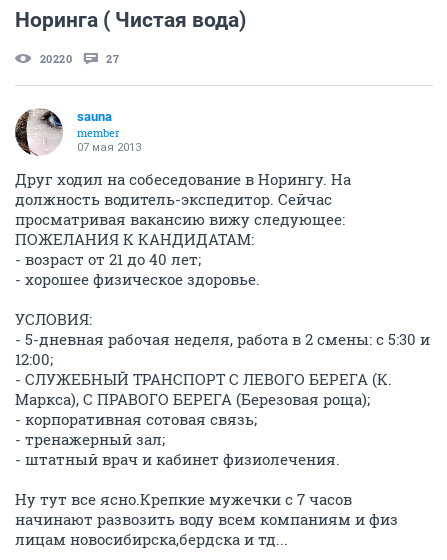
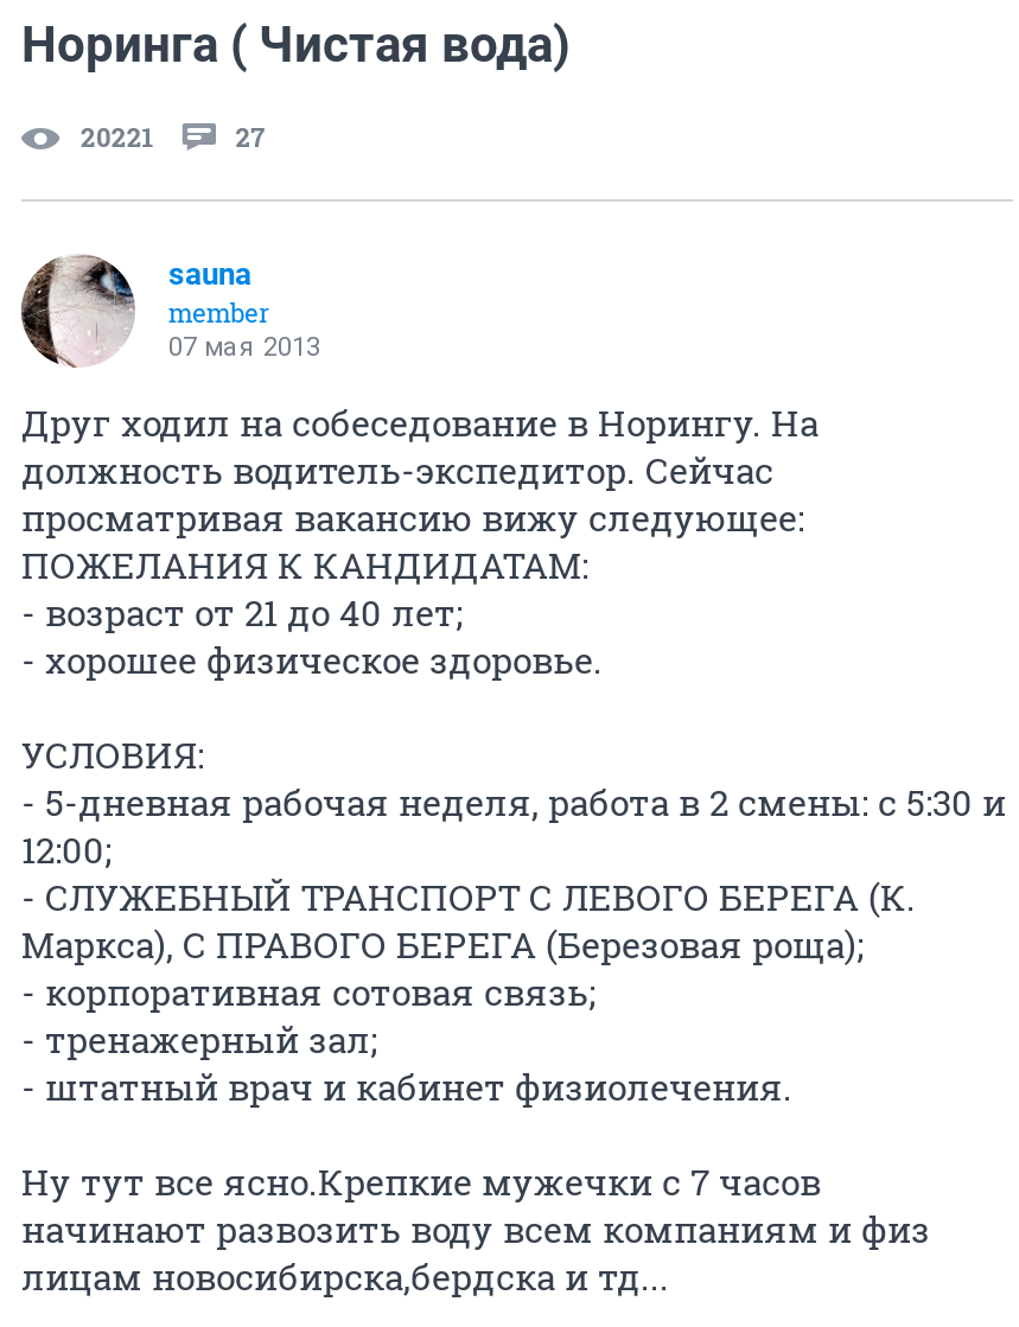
- 20220
+ 20221
